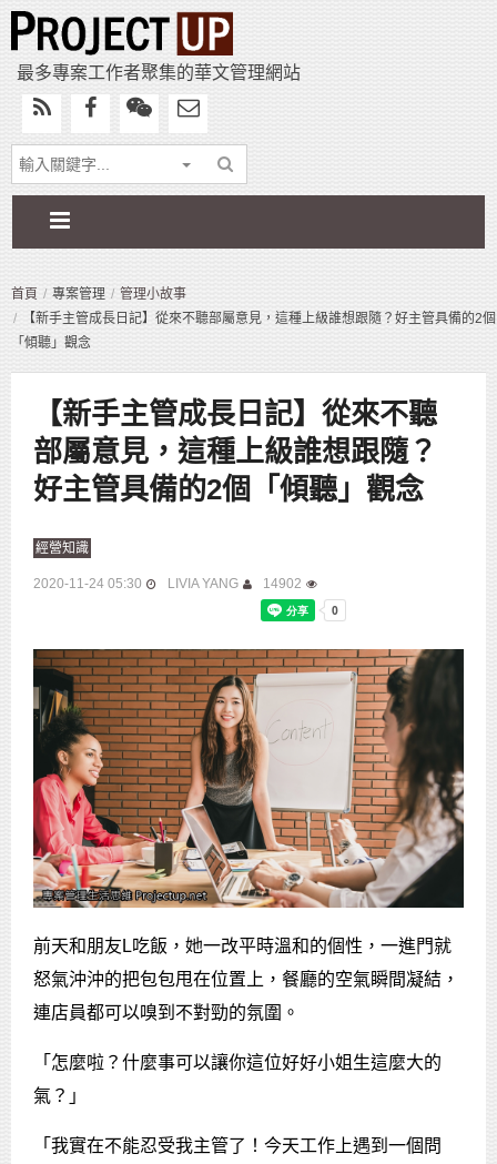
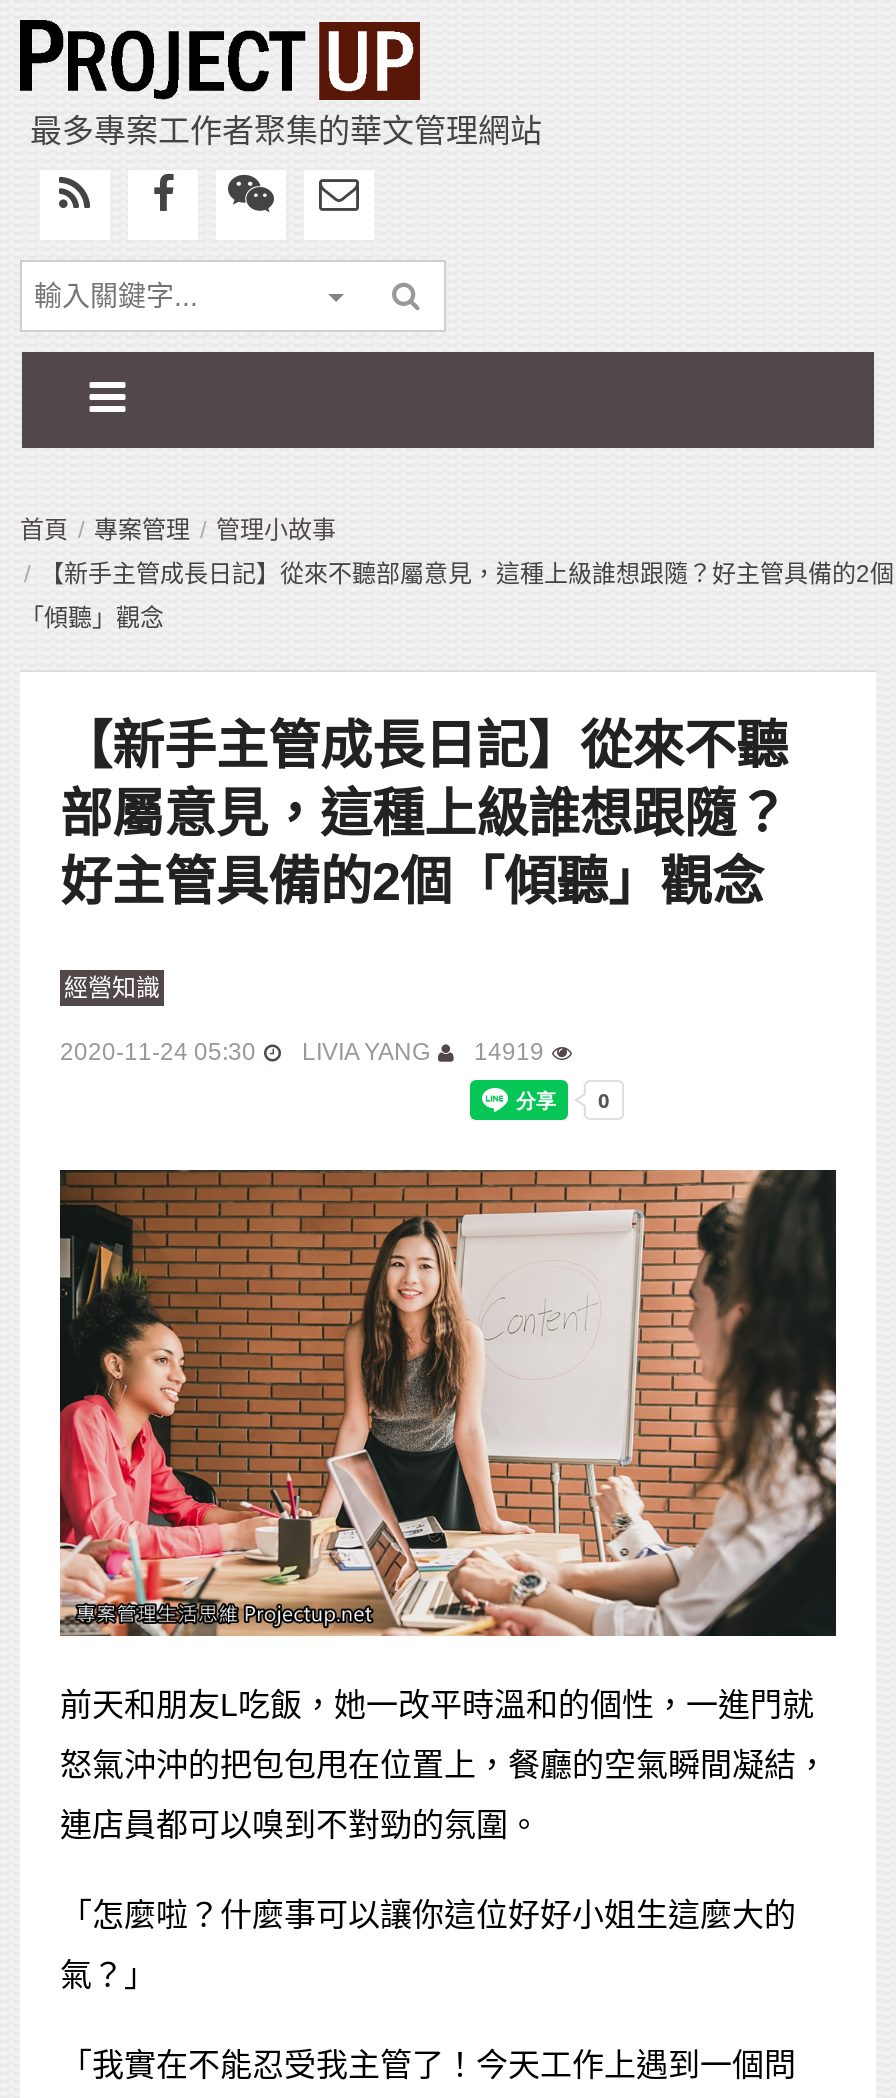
- 2020-11-24 05:30 LIVIA YANG 14902
+ 2020-11-24 05:30 LIVIA YANG 14919
